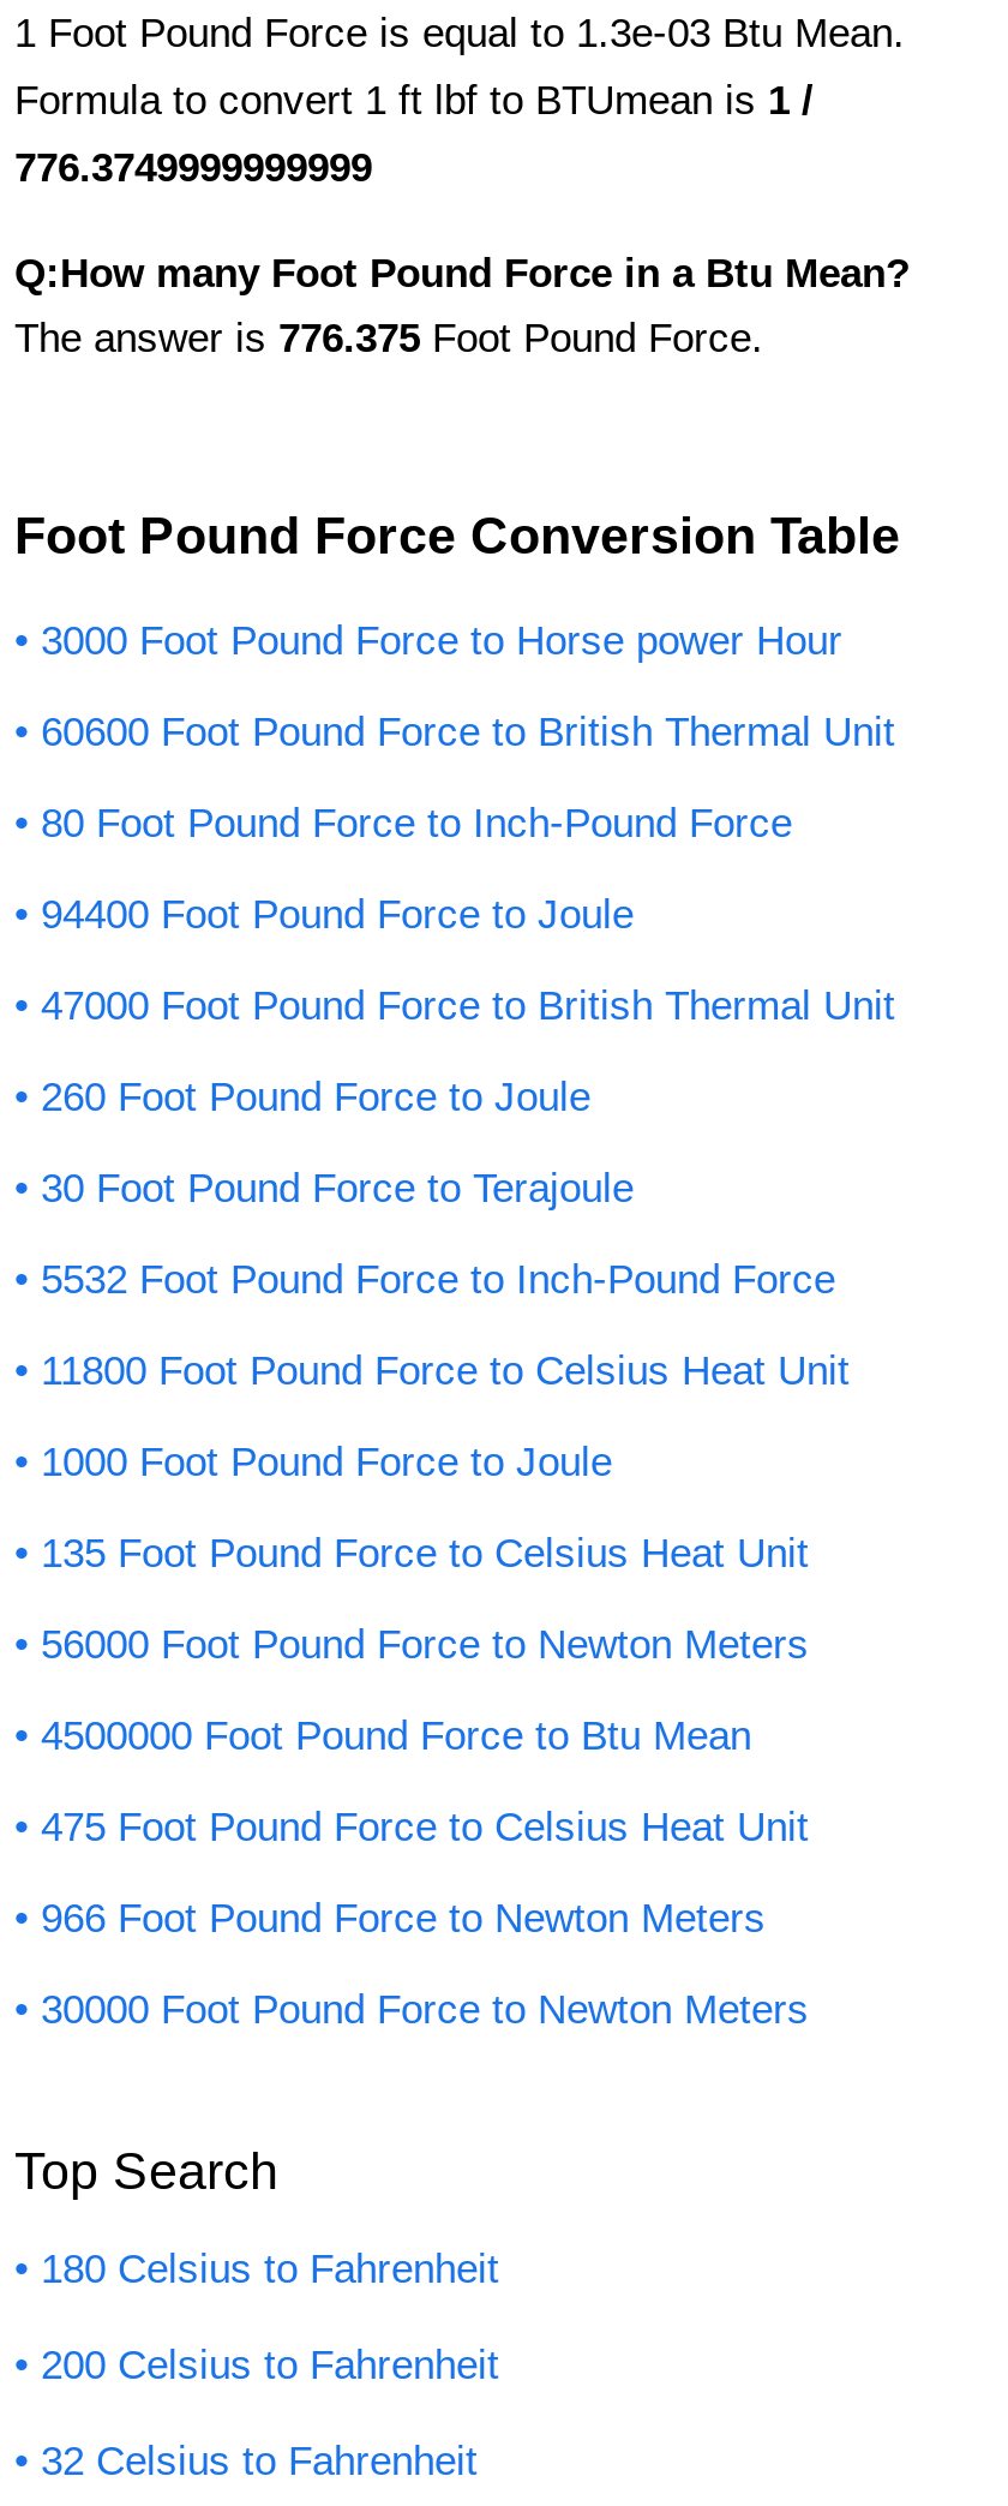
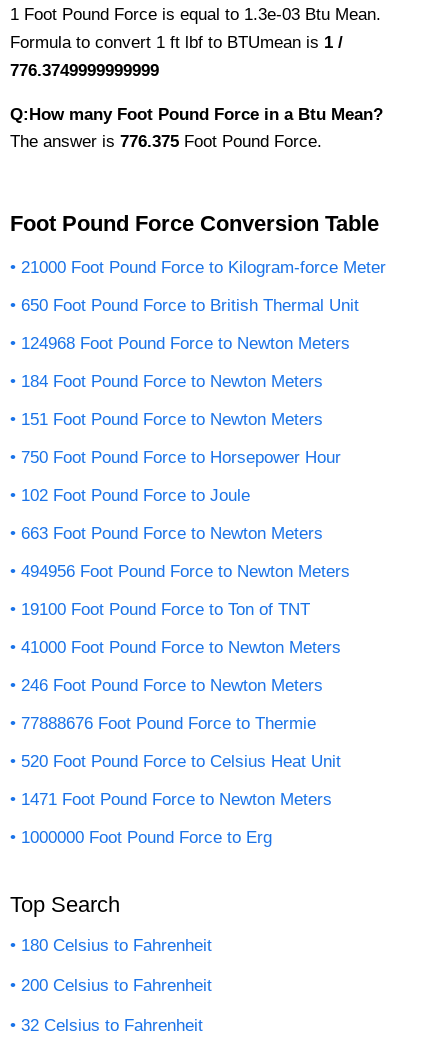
- 3000 Foot Pound Force to Horse power Hour
+ 21000 Foot Pound Force to Kilogram-force Meter

- 60600 Foot Pound Force to British Thermal Unit
+ 650 Foot Pound Force to British Thermal Unit

- 80 Foot Pound Force to Inch-Pound Force
+ 124968 Foot Pound Force to Newton Meters

- 94400 Foot Pound Force to Joule
+ 184 Foot Pound Force to Newton Meters

- 47000 Foot Pound Force to British Thermal Unit
+ 151 Foot Pound Force to Newton Meters

- 260 Foot Pound Force to Joule
+ 750 Foot Pound Force to Horsepower Hour

- 30 Foot Pound Force to Terajoule
+ 102 Foot Pound Force to Joule

- 5532 Foot Pound Force to Inch-Pound Force
+ 663 Foot Pound Force to Newton Meters

- 11800 Foot Pound Force to Celsius Heat Unit
+ 494956 Foot Pound Force to Newton Meters

- 1000 Foot Pound Force to Joule
+ 19100 Foot Pound Force to Ton of TNT

- 135 Foot Pound Force to Celsius Heat Unit
+ 41000 Foot Pound Force to Newton Meters

- 56000 Foot Pound Force to Newton Meters
+ 246 Foot Pound Force to Newton Meters

- 4500000 Foot Pound Force to Btu Mean
+ 77888676 Foot Pound Force to Thermie

- 475 Foot Pound Force to Celsius Heat Unit
+ 520 Foot Pound Force to Celsius Heat Unit

- 966 Foot Pound Force to Newton Meters
+ 1471 Foot Pound Force to Newton Meters

- 30000 Foot Pound Force to Newton Meters
+ 1000000 Foot Pound Force to Erg
